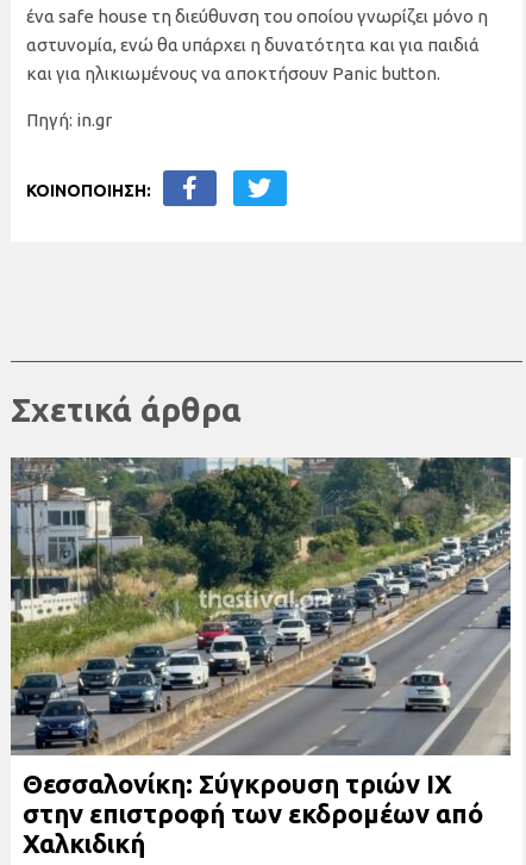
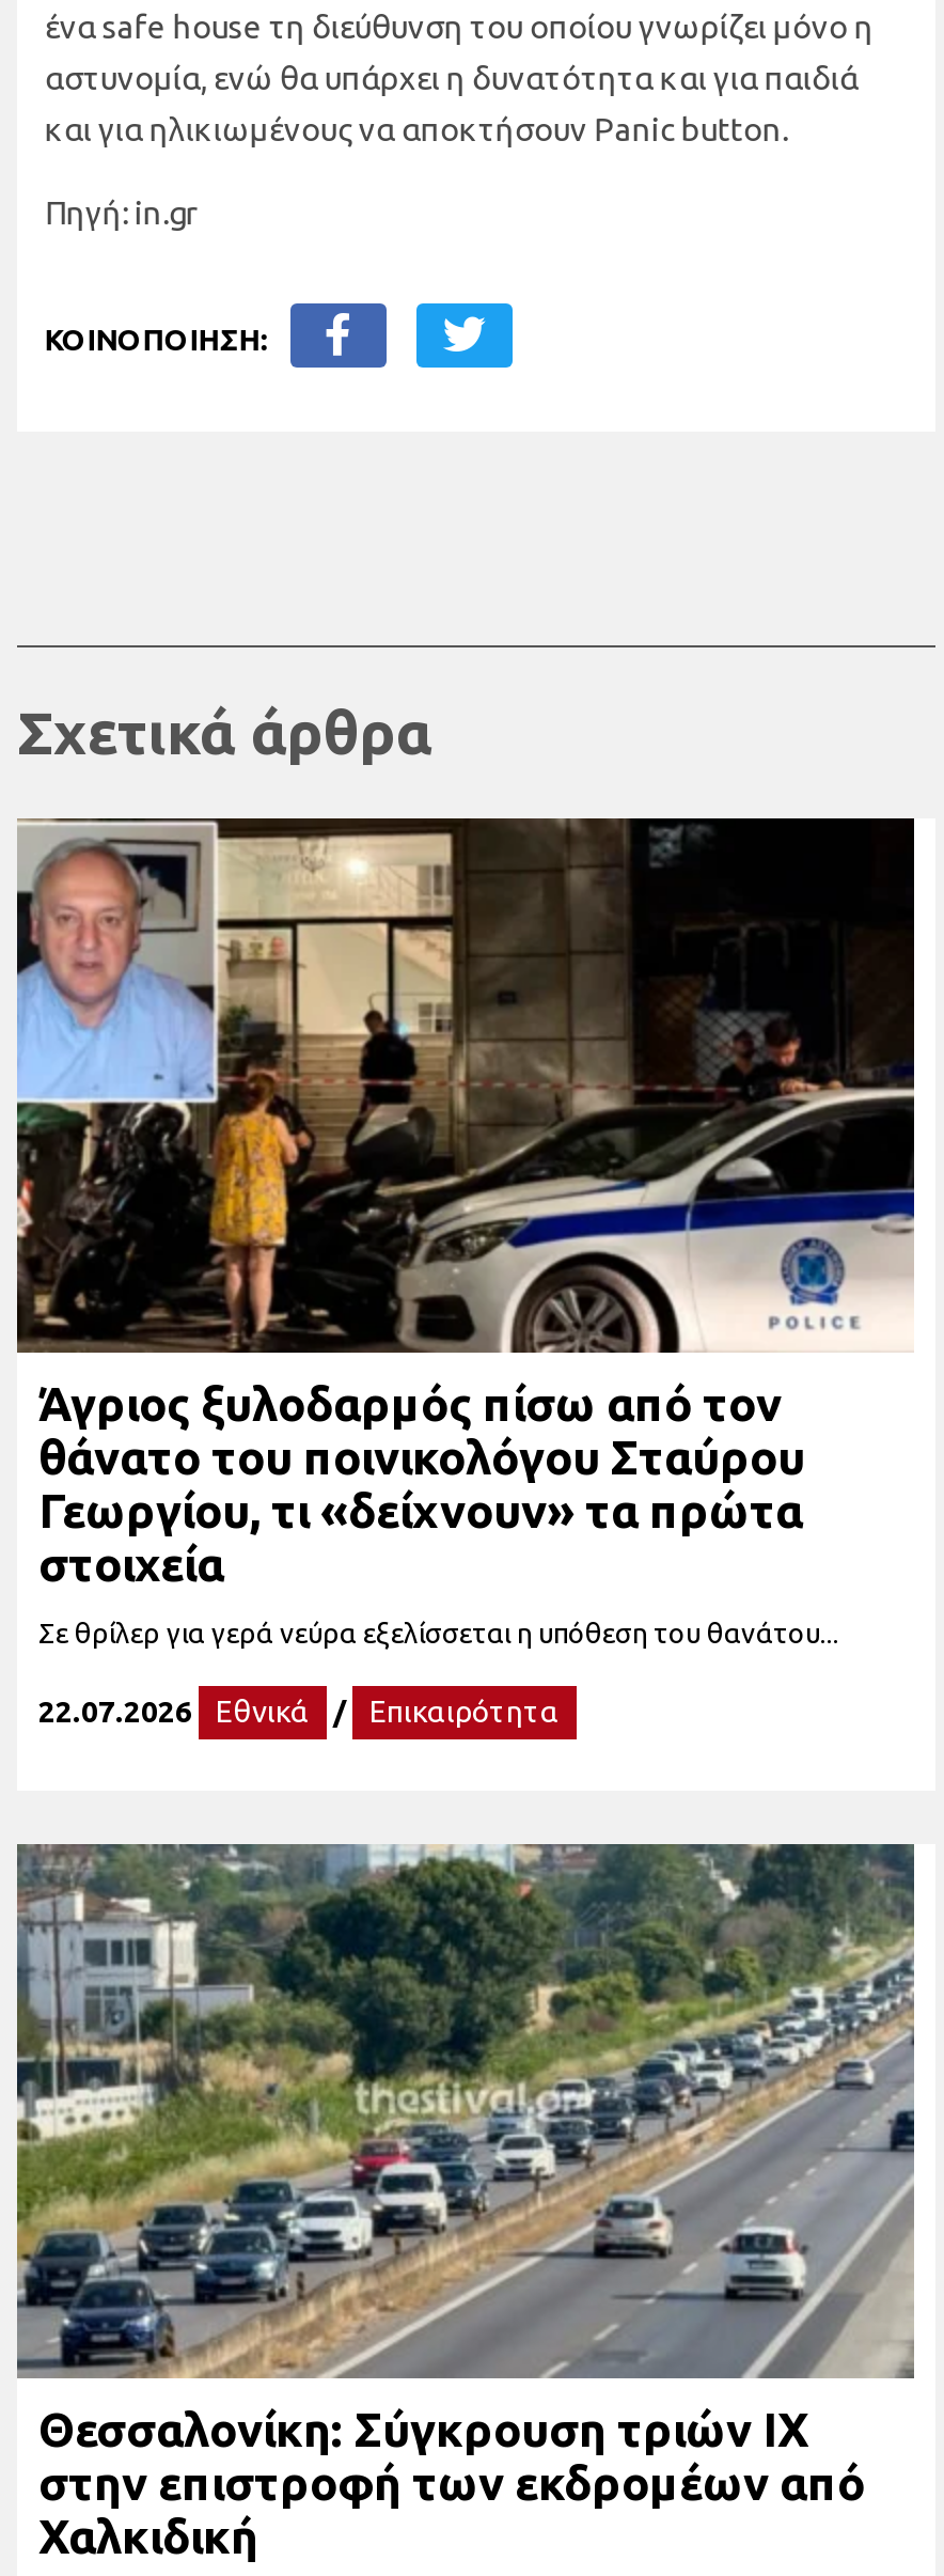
+ [image]
+ Άγριος ξυλοδαρμός πίσω από τον
+ θάνατο του ποινικολόγου Σταύρου
+ Γεωργίου, τι «δείχνουν» τα πρώτα
+ στοιχεία
+ Σε θρίλερ για γερά νεύρα εξελίσσεται η υπόθεση του θανάτου...
+ 22.07.2026 Εθνικά / Επικαιρότητα
